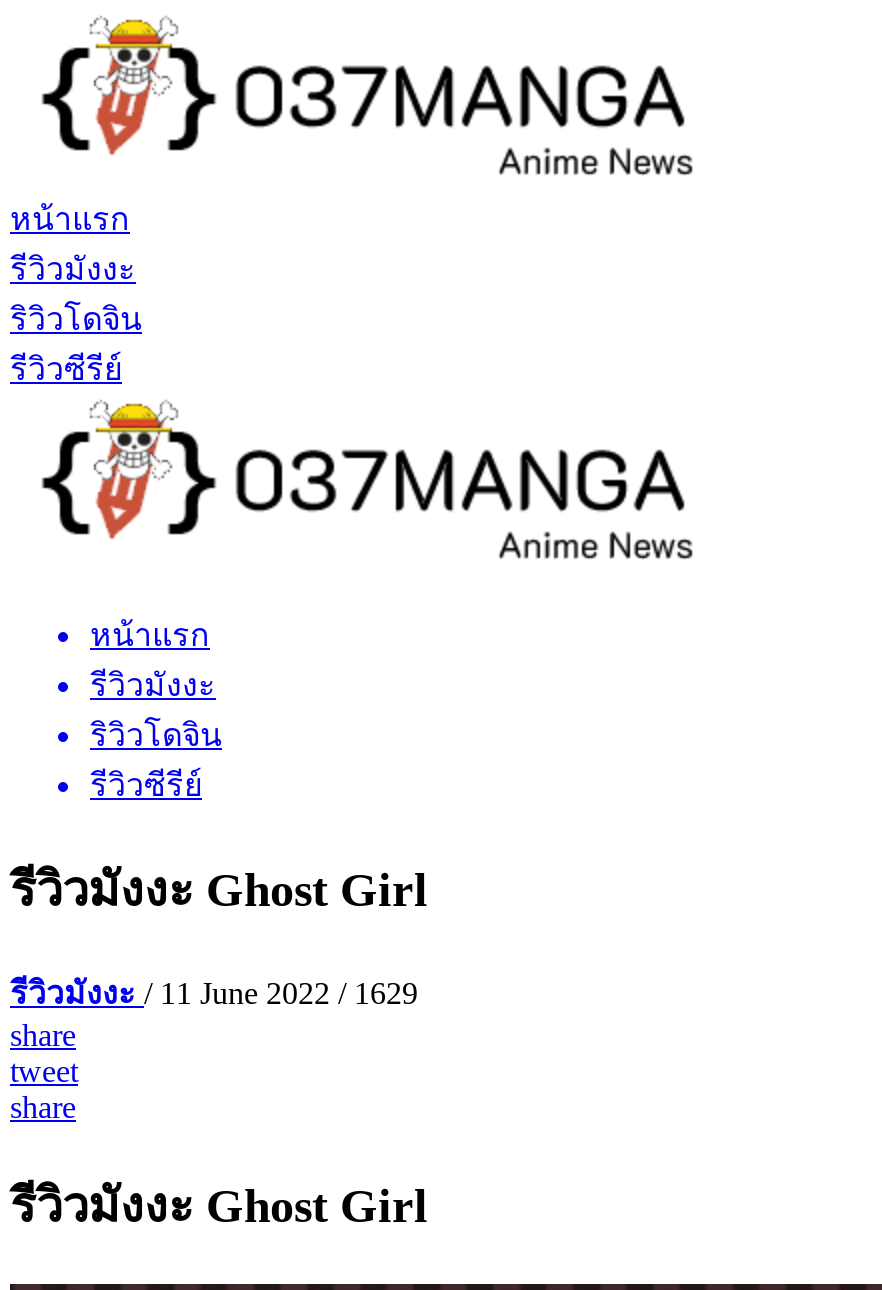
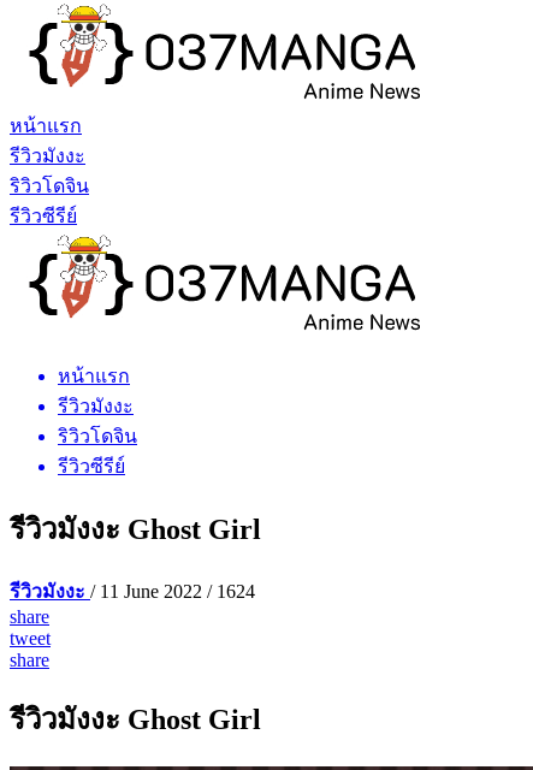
- รีวิวมังงะ / 11 June 2022 / 1629
+ รีวิวมังงะ / 11 June 2022 / 1624
